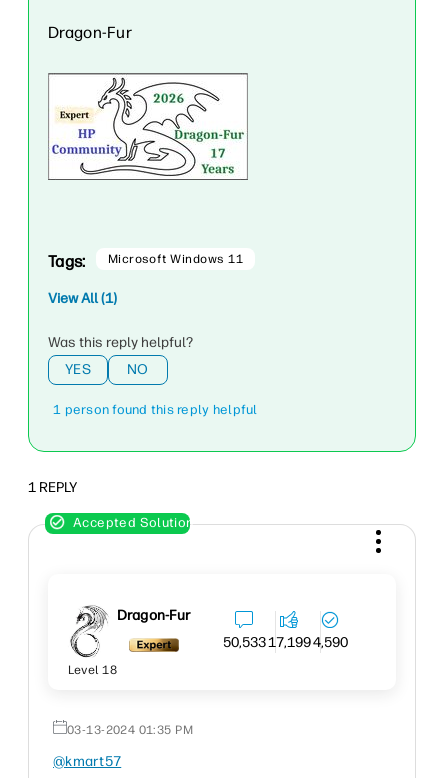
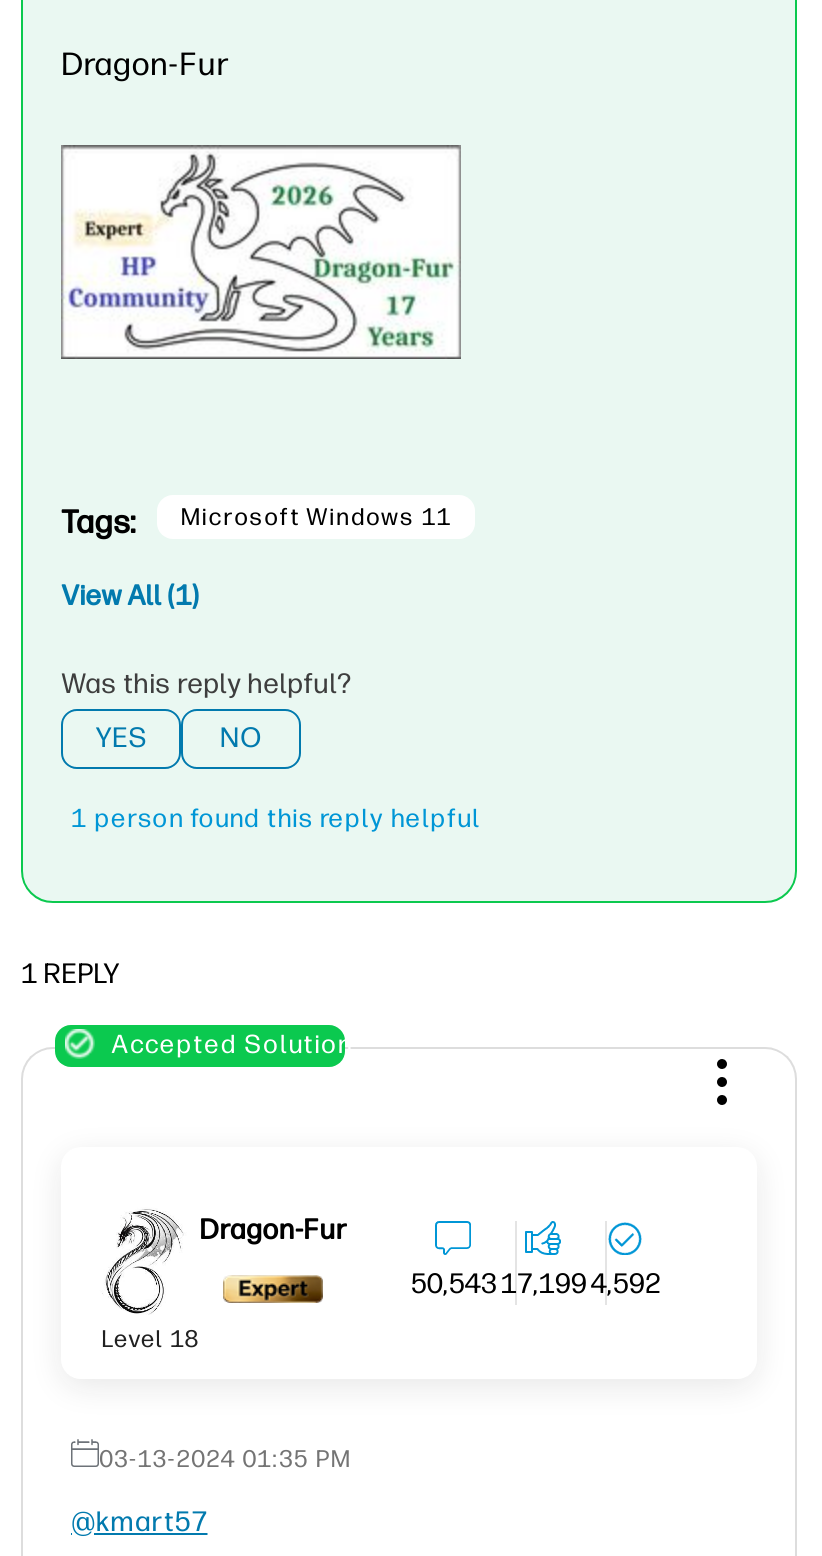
- 50,533 17,199 4,590
+ 50,543 17,199 4,592
